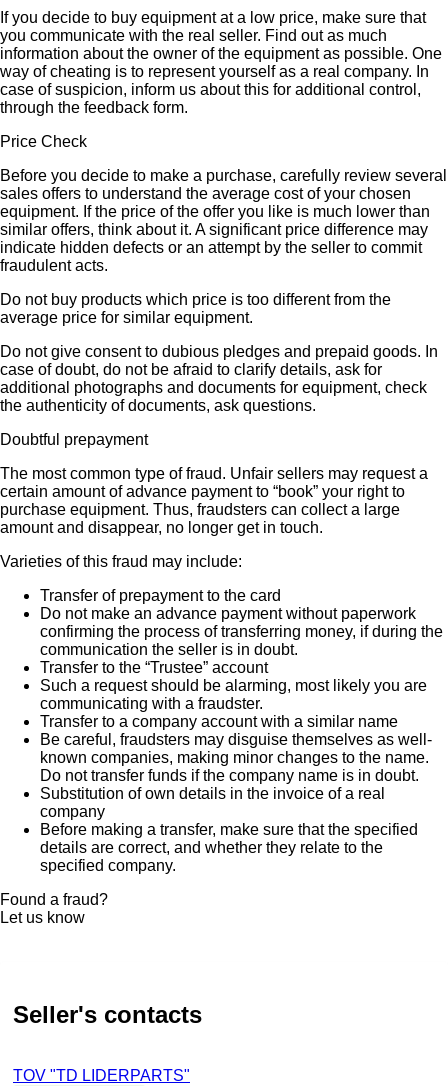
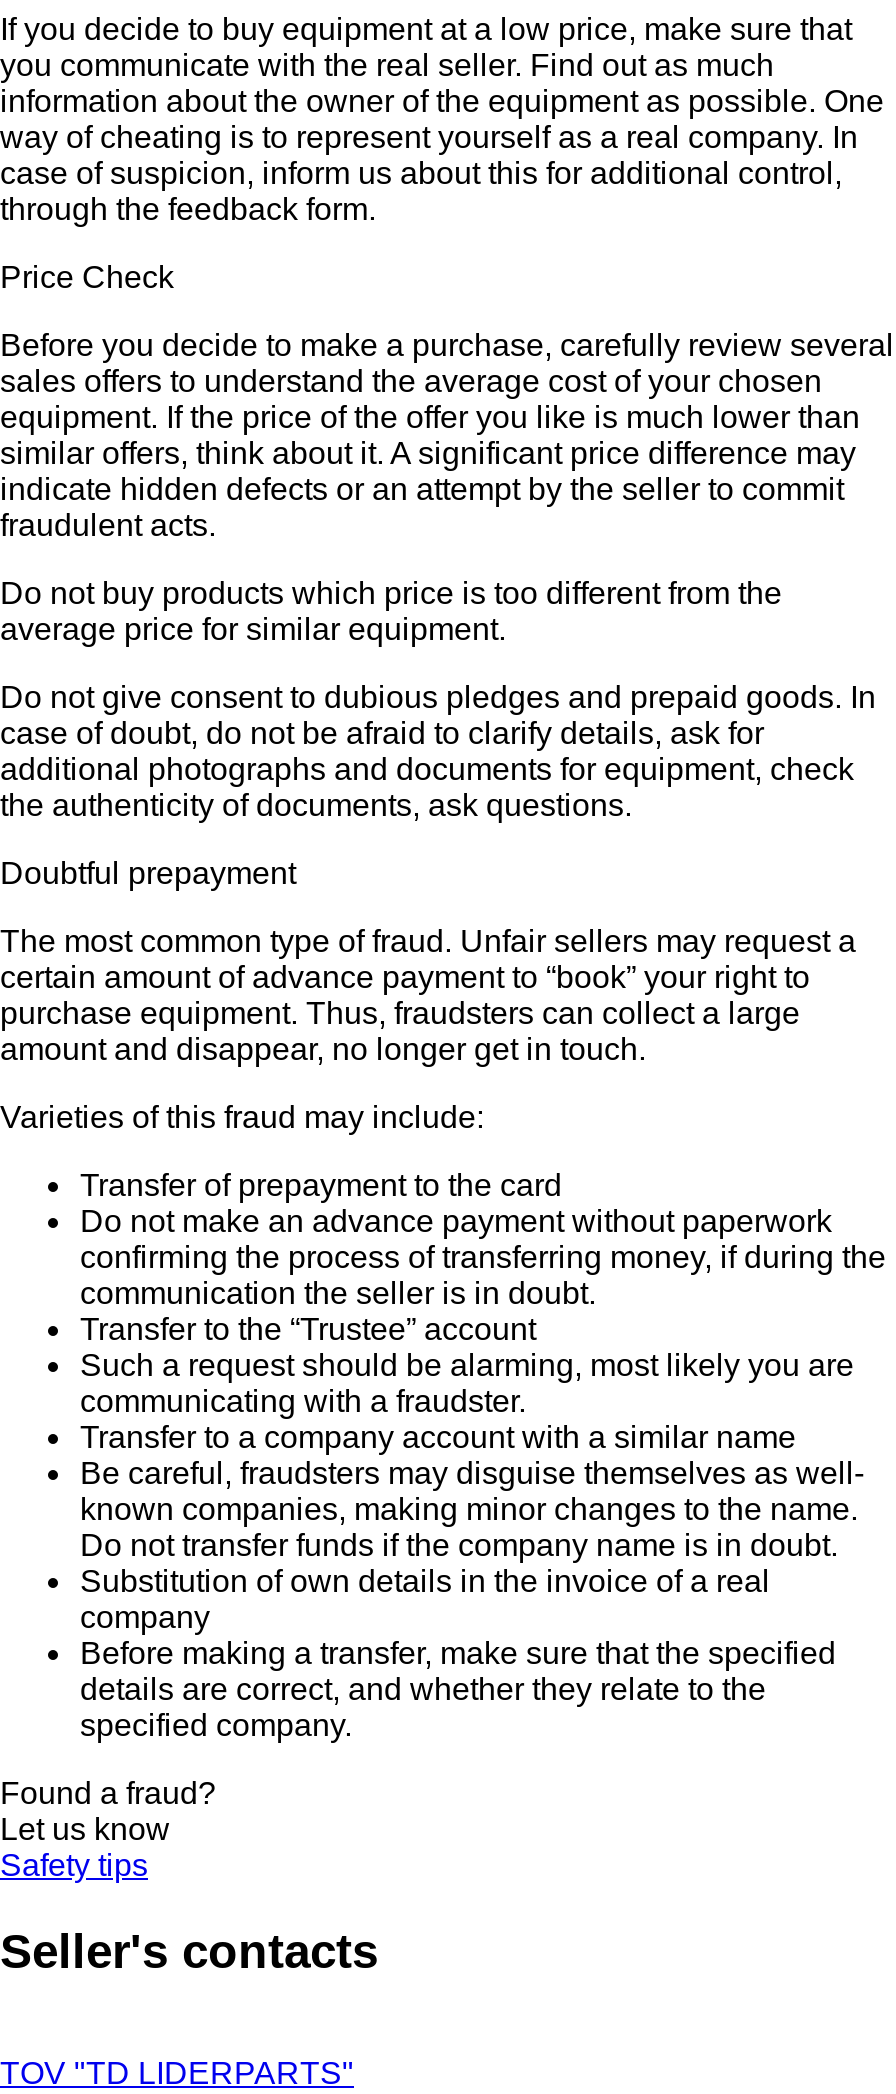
+ Safety tips
